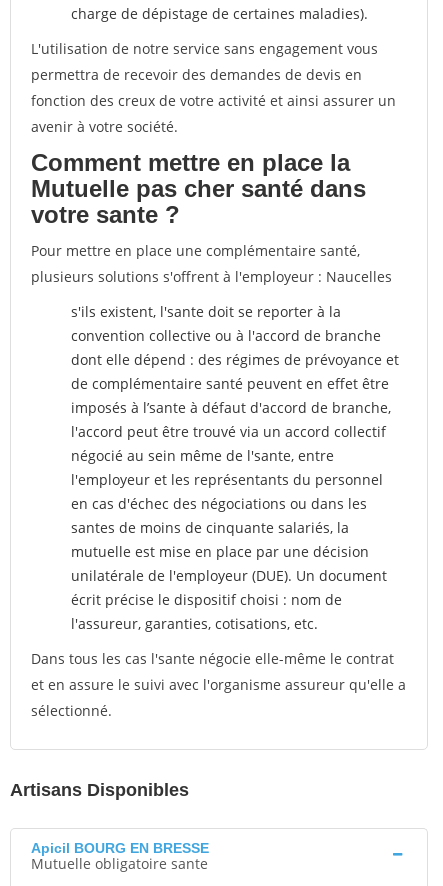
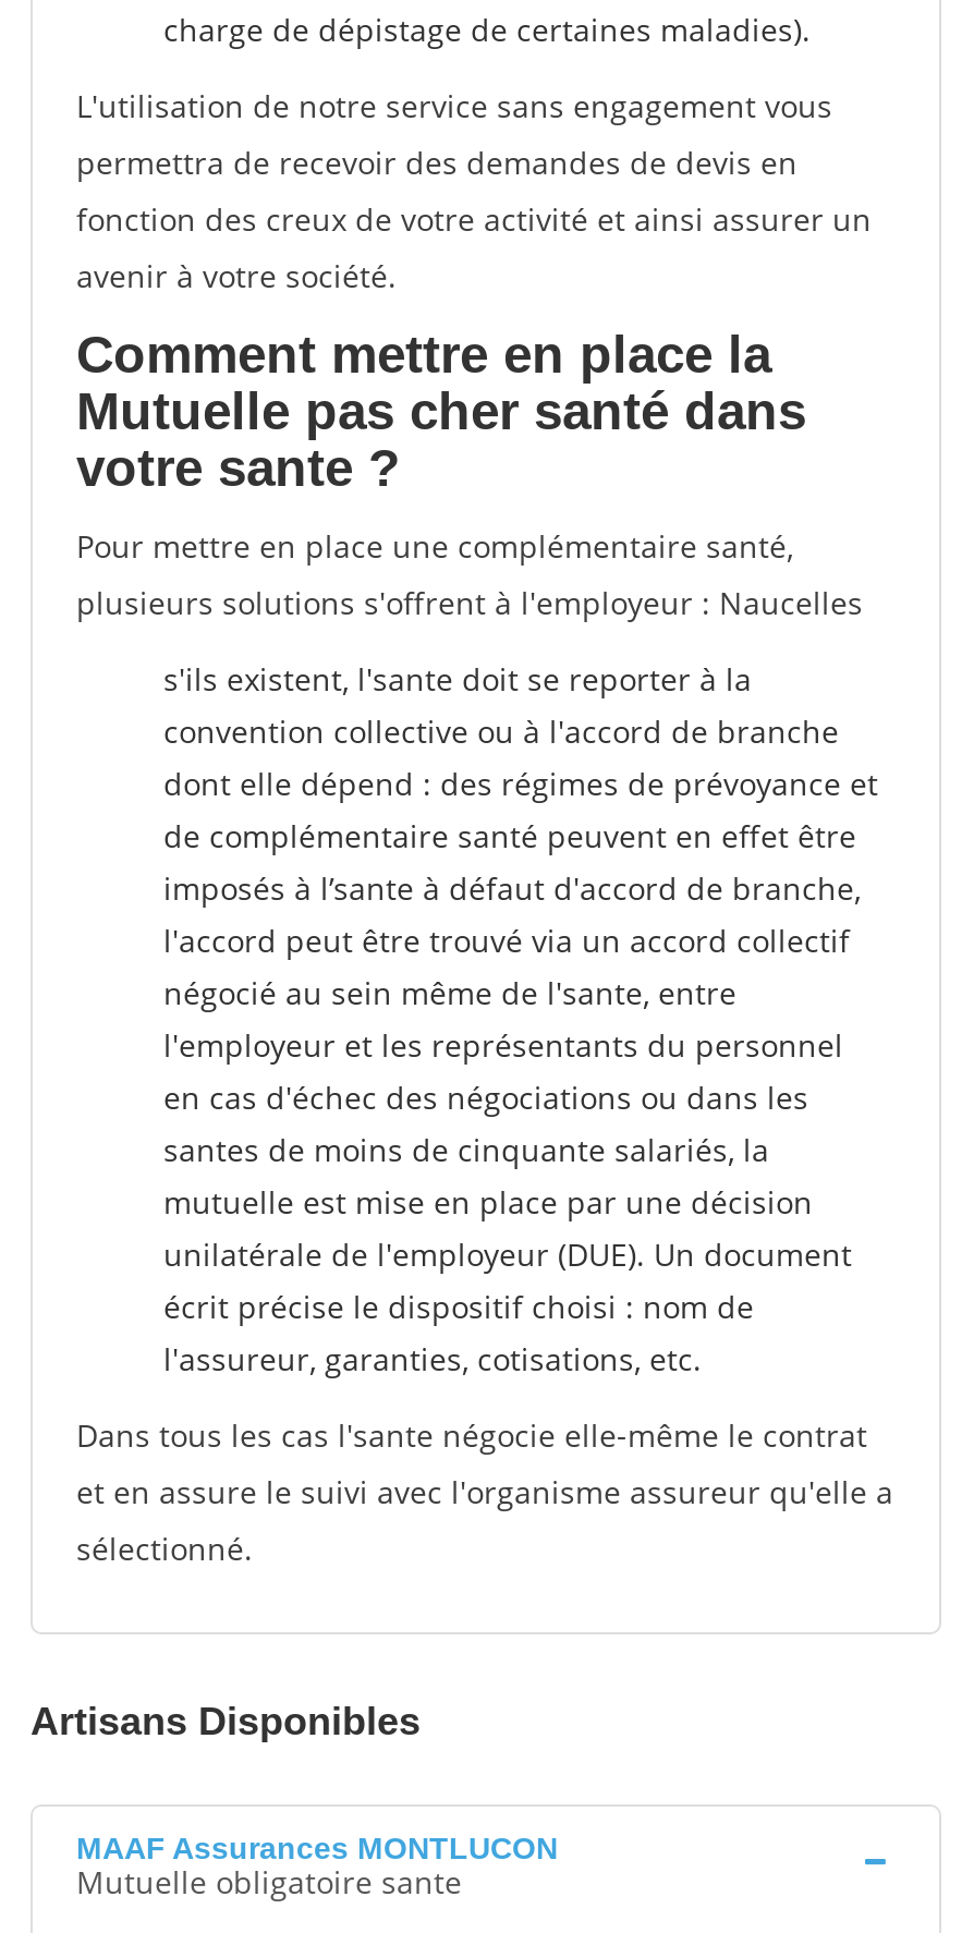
- Apicil BOURG EN BRESSE
+ MAAF Assurances MONTLUCON
